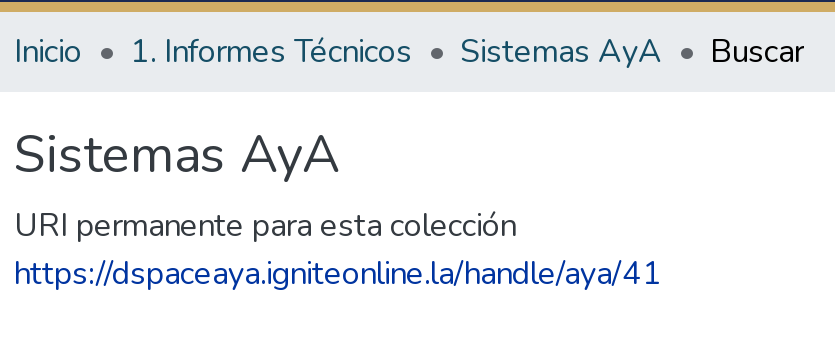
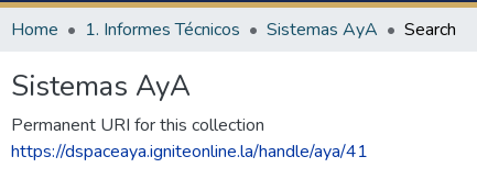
- Inicio
+ Home

- Buscar
+ Search

- URI permanente para esta colección
+ Permanent URI for this collection
